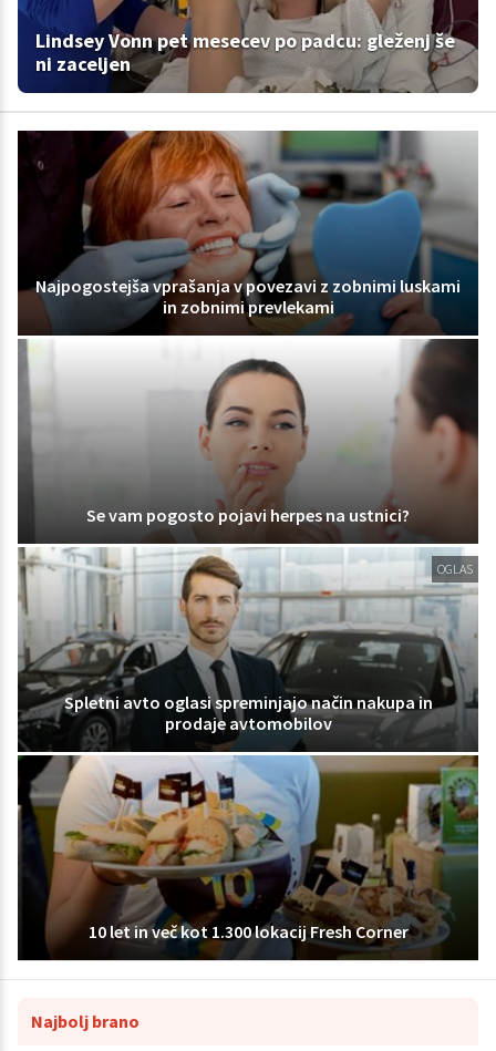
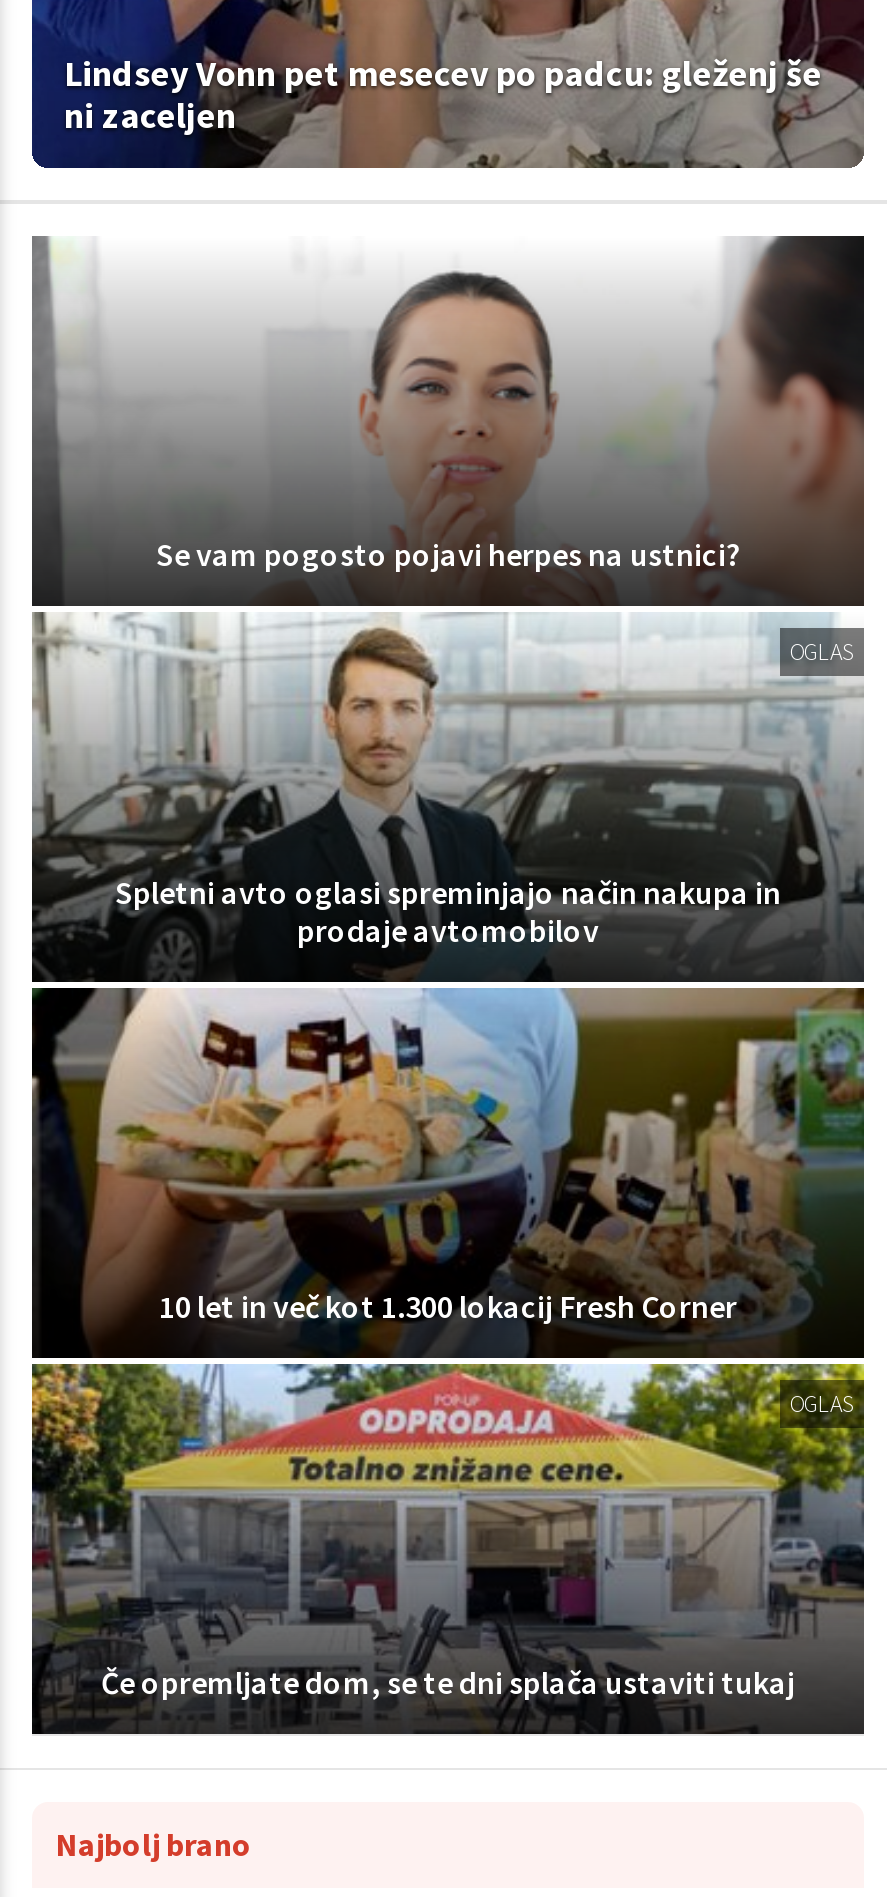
- [image]
- Najpogostejša vprašanja v povezavi z zobnimi luskami
- in zobnimi prevlekami

moved up: [image] | Se vam pogosto pojavi herpes na ustnici? | OGLAS | Spletni avto oglasi spreminjajo način nakupa in | prodaje avtomobilov | 10 let in več kot 1.300 lokacij Fresh Corner

+ [image]
+ OGLAS

+ Če opremljate dom, se te dni splača ustaviti tukaj
